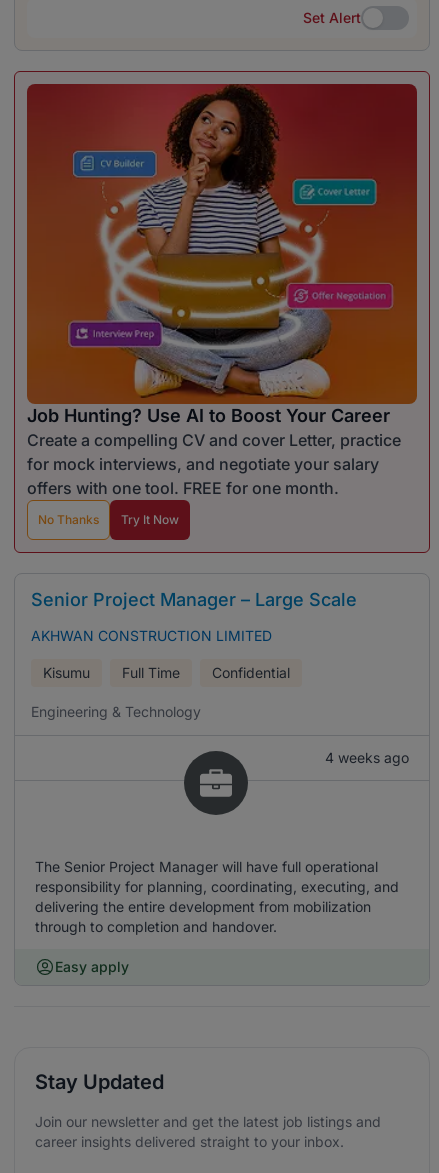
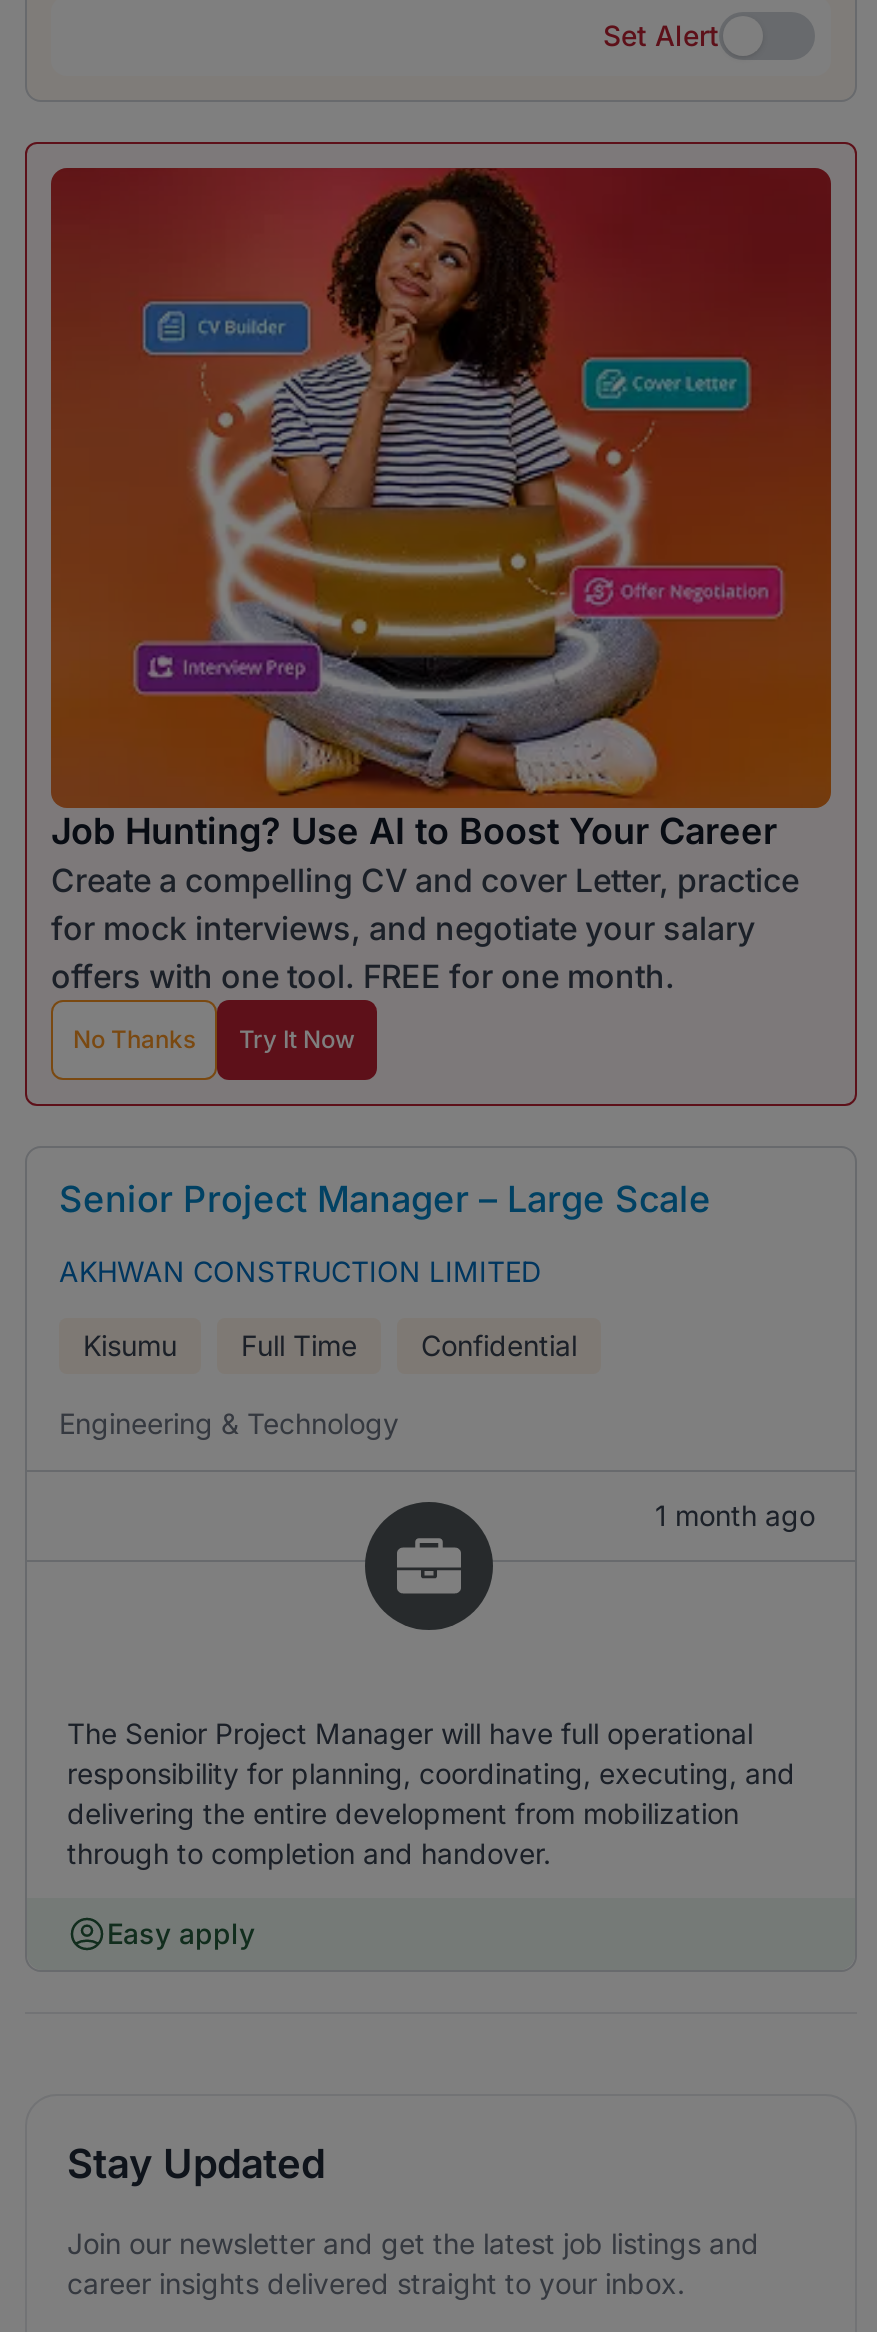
- 4 weeks ago
+ 1 month ago
